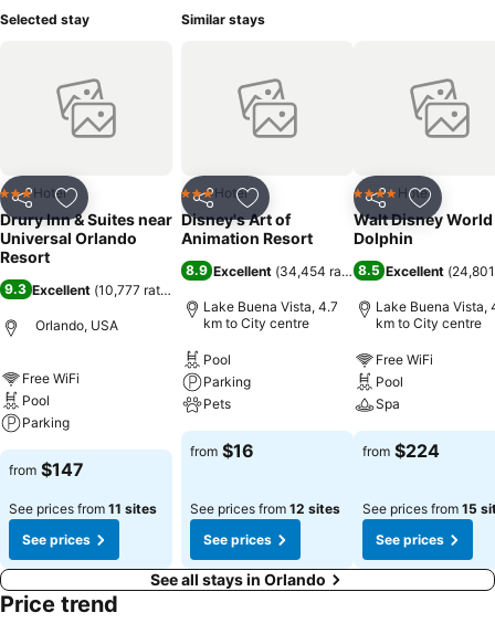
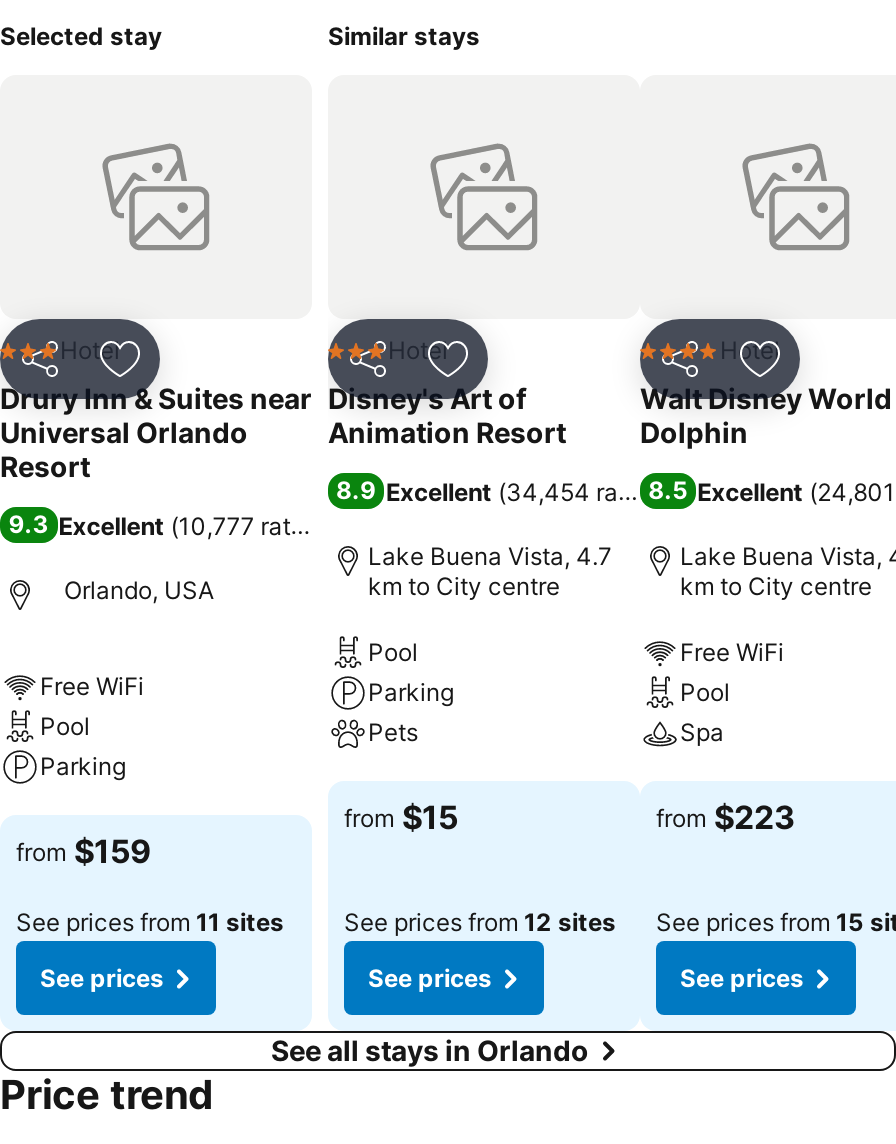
- from $16
+ from $15

- from $224
+ from $223

- from $147
+ from $159
